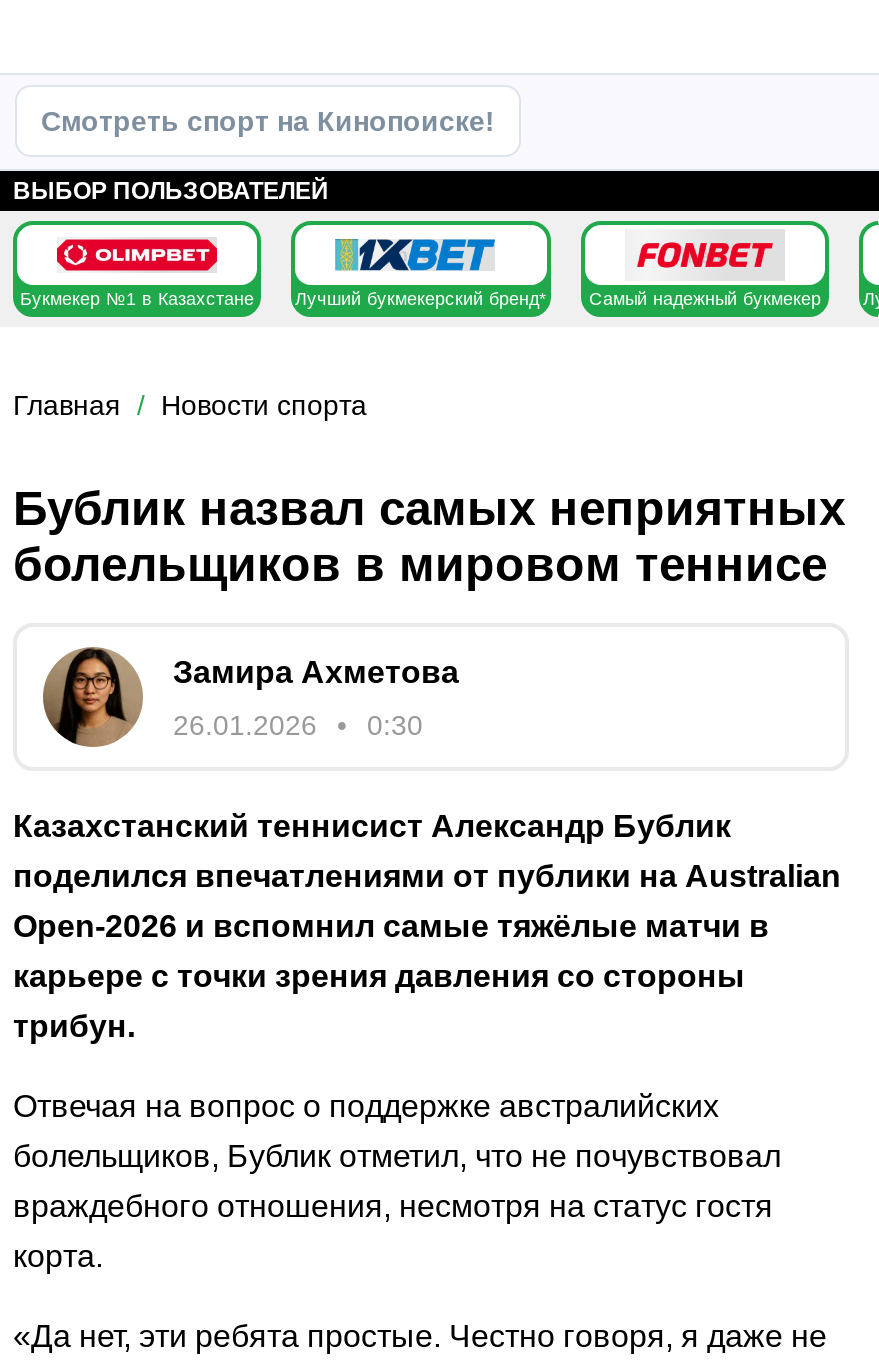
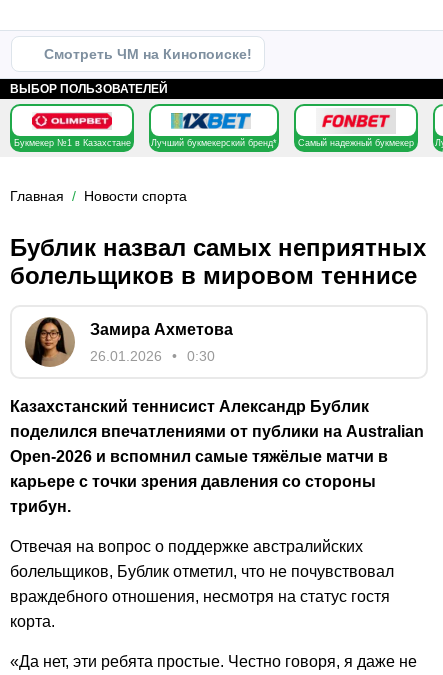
- Смотреть спорт на Кинопоиске!
+ Смотреть ЧМ на Кинопоиске!
